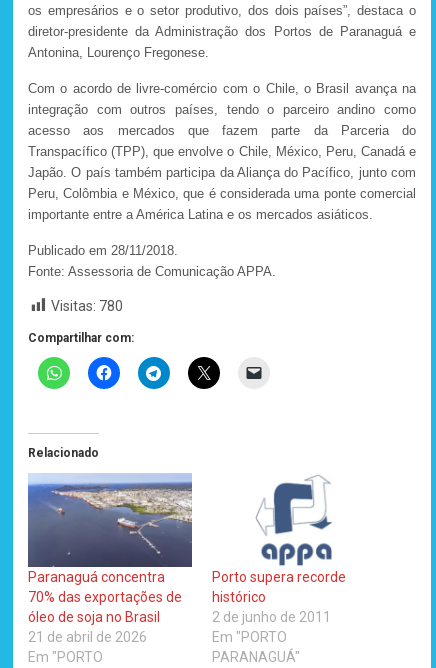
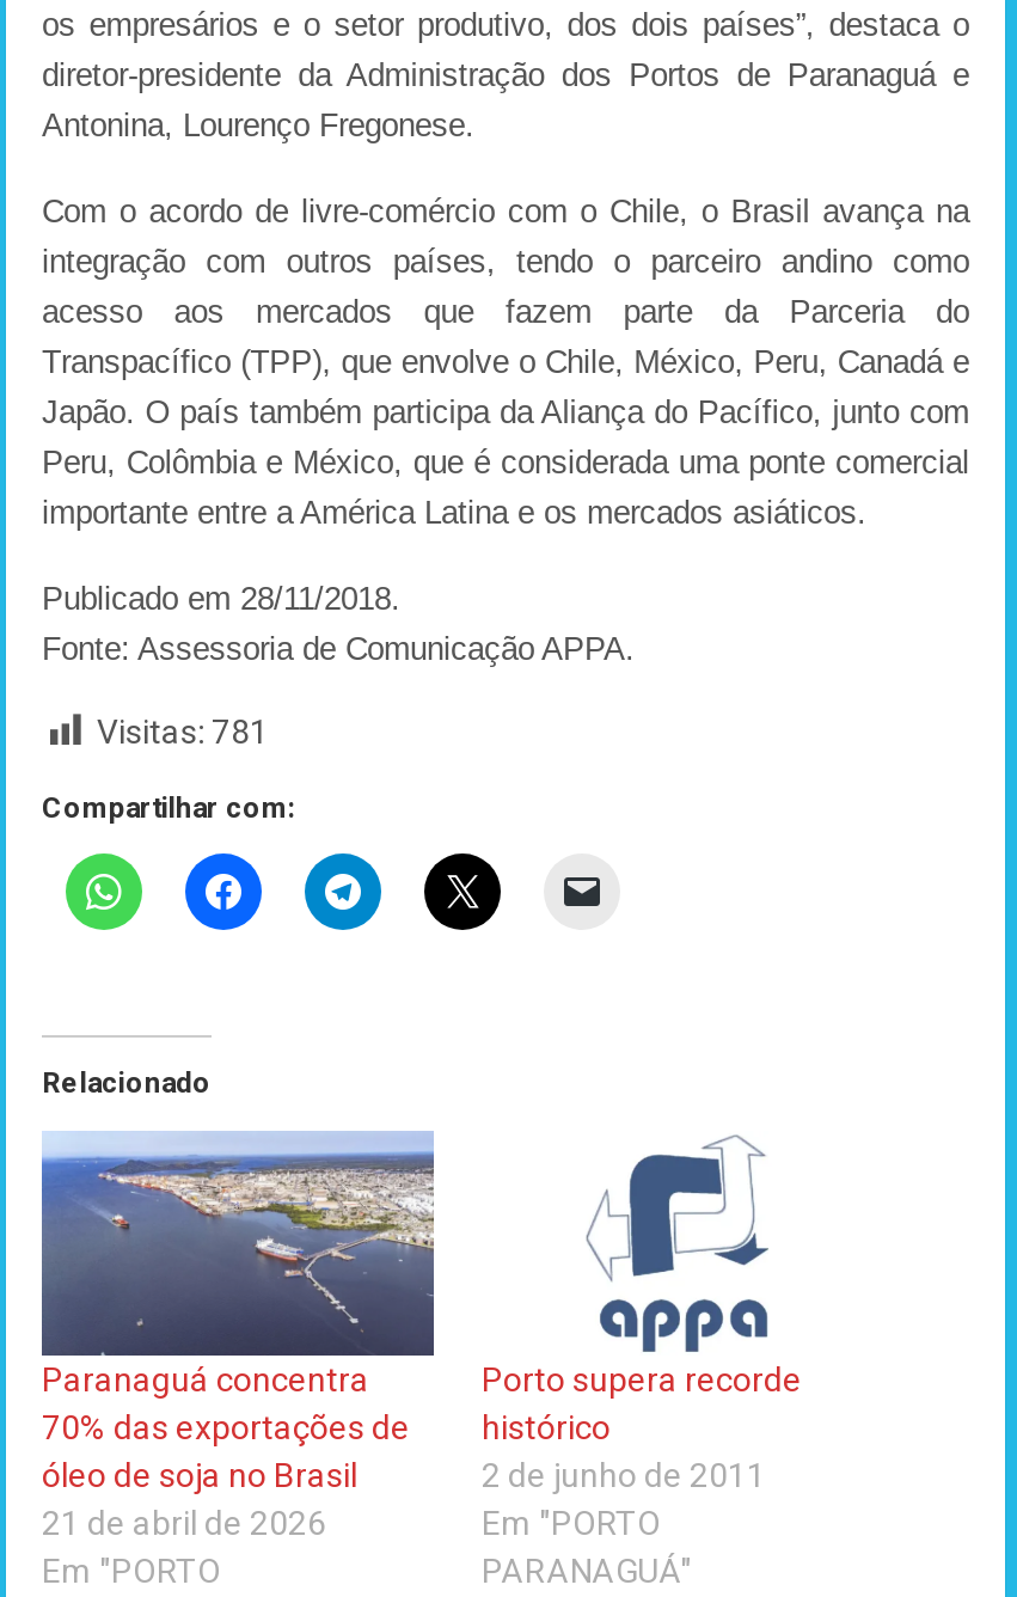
- Visitas: 780
+ Visitas: 781
